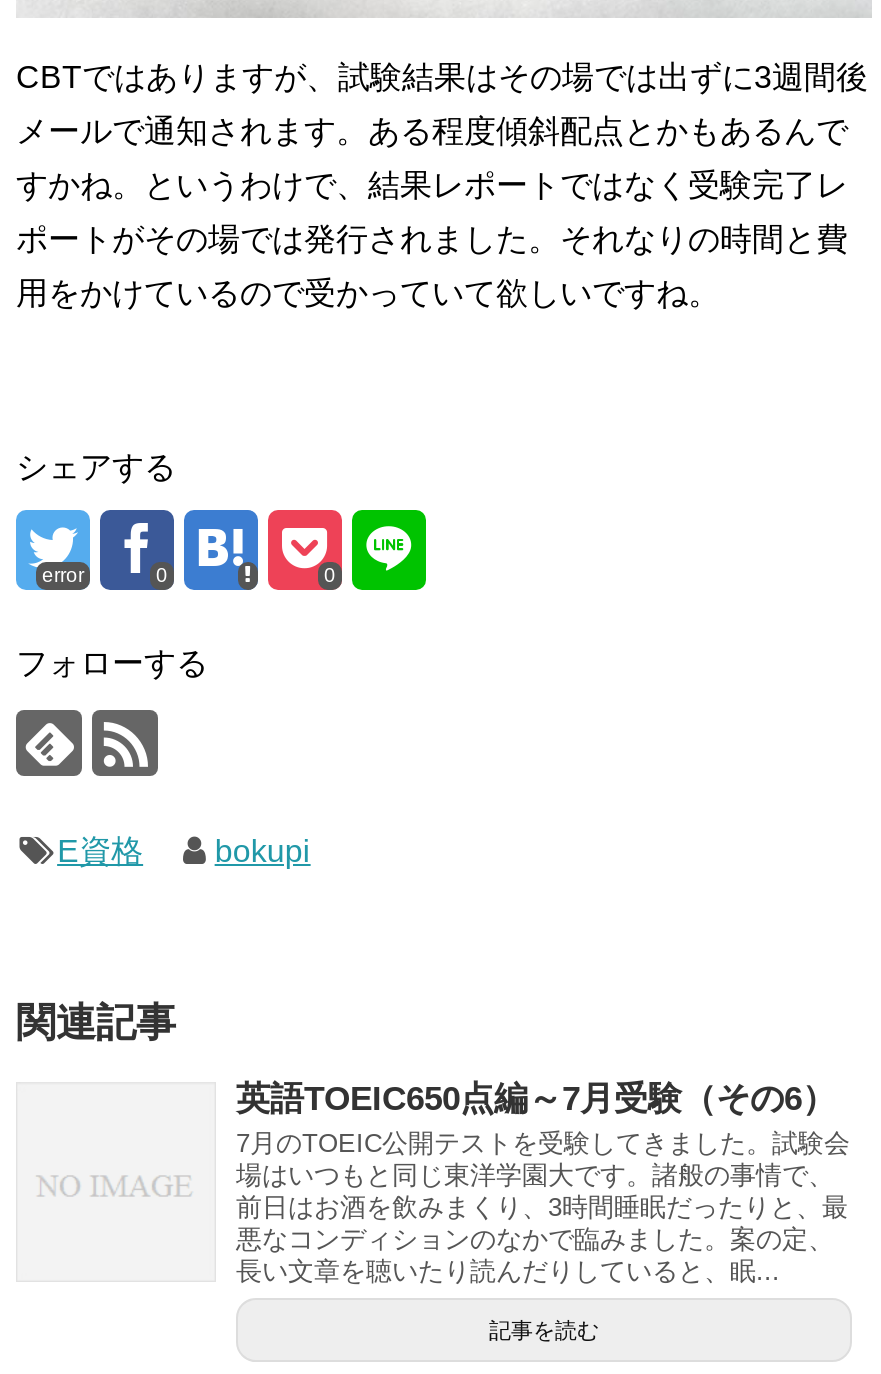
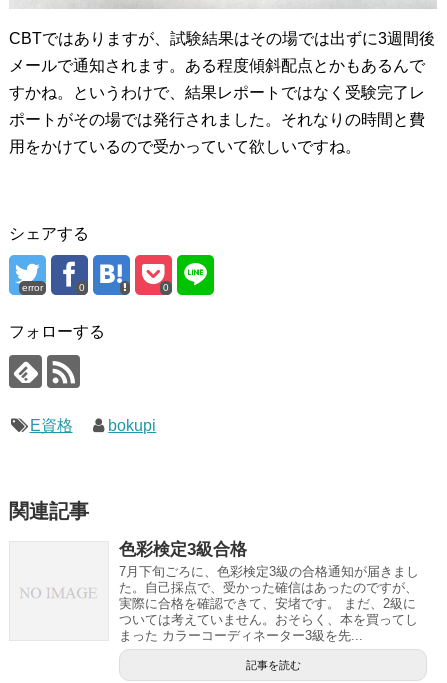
- 英語TOEIC650点編～7月受験（その6）
- 7月のTOEIC公開テストを受験してきました。試験会
- 場はいつもと同じ東洋学園大です。諸般の事情で、
- 前日はお酒を飲みまくり、3時間睡眠だったりと、最
- 悪なコンディションのなかで臨みました。案の定、
- 長い文章を聴いたり読んだりしていると、眠...
+ 色彩検定3級合格
+ 7月下旬ごろに、色彩検定3級の合格通知が届きまし
+ た。自己採点で、受かった確信はあったのですが、
+ 実際に合格を確認できて、安堵です。 まだ、2級に
+ ついては考えていません。おそらく、本を買ってし
+ まった カラーコーディネーター3級を先...
